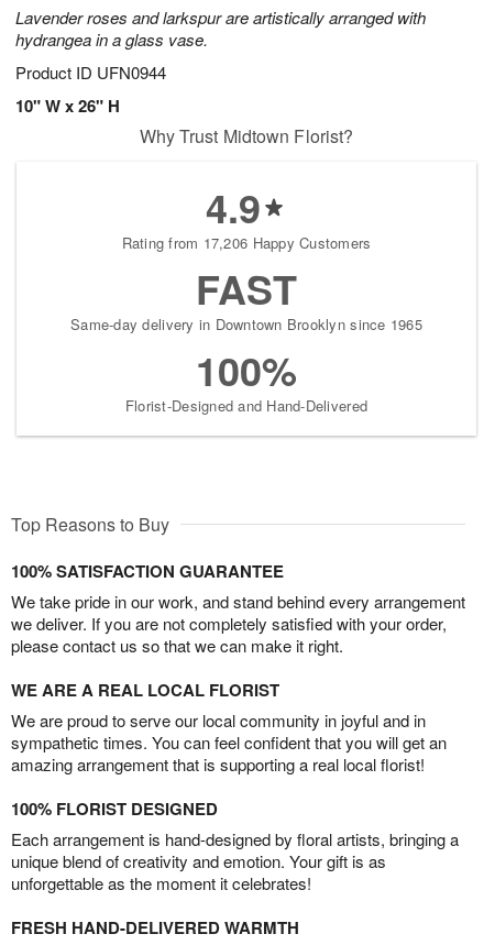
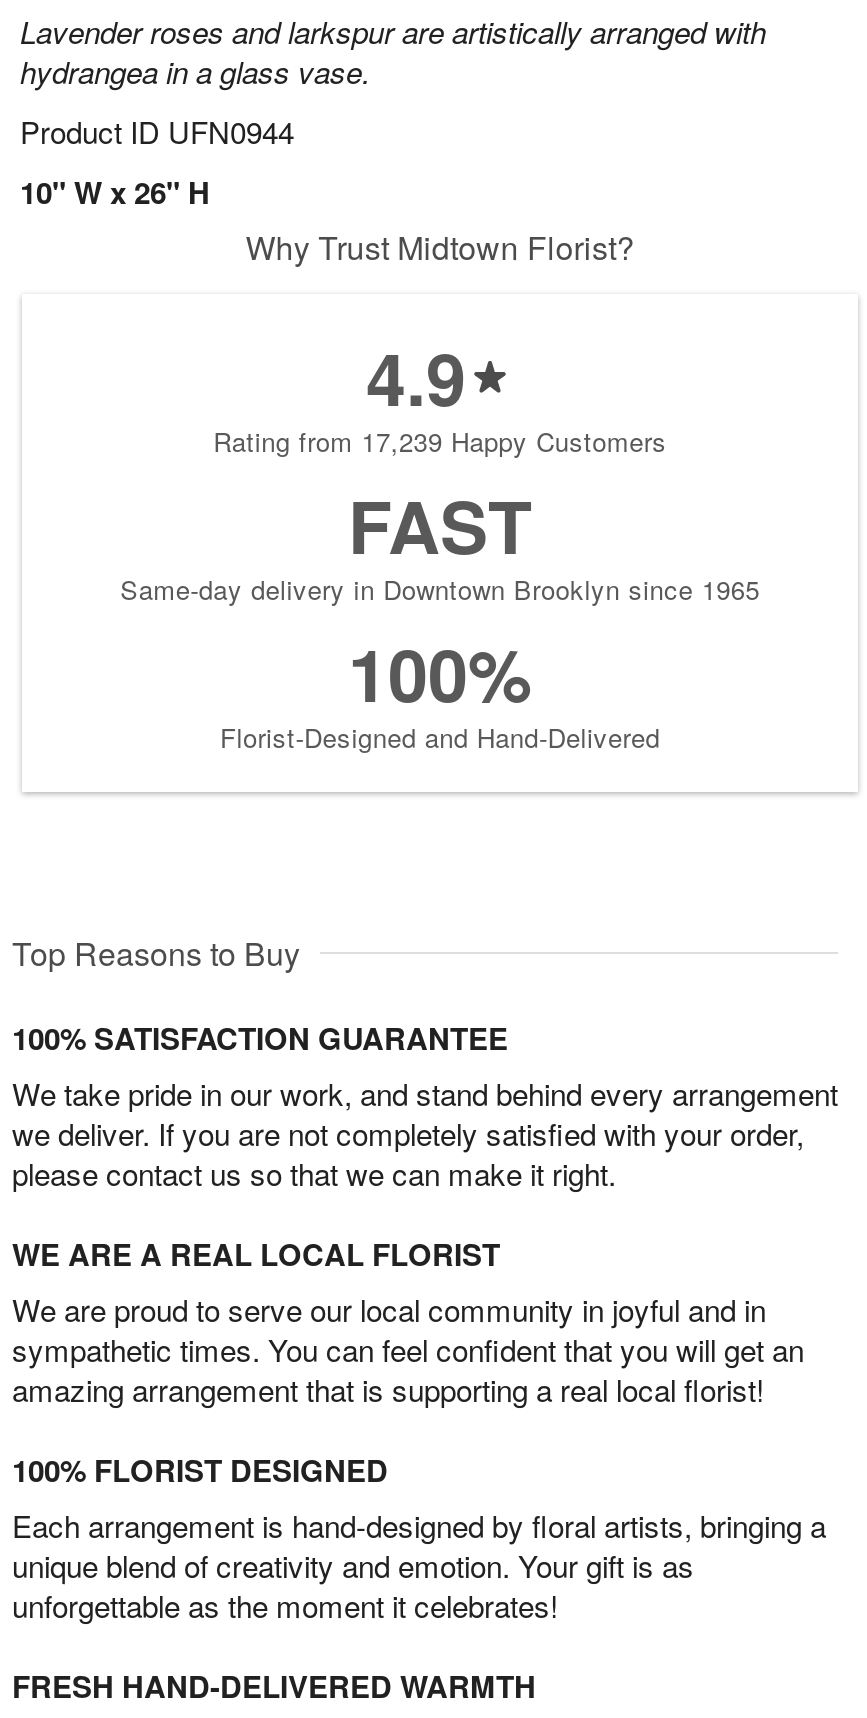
- Rating from 17,206 Happy Customers
+ Rating from 17,239 Happy Customers
